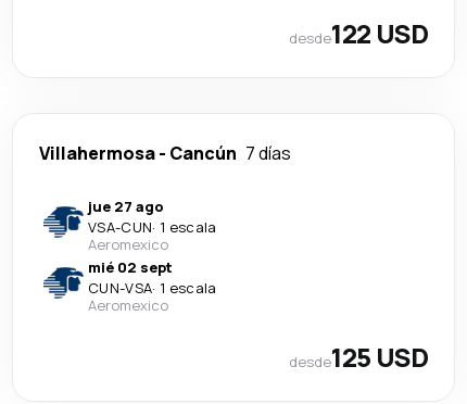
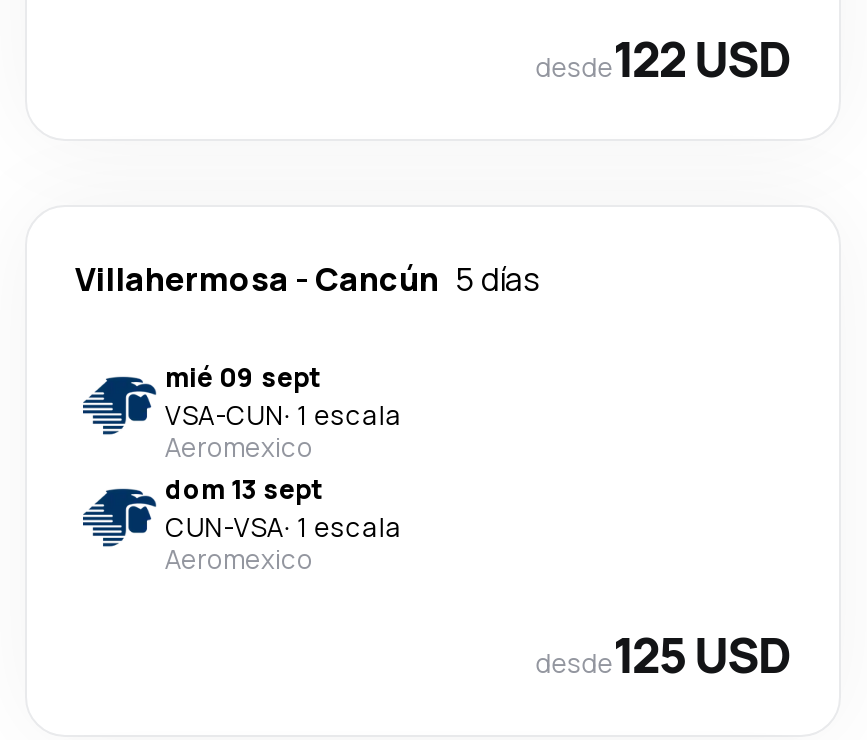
- Villahermosa - Cancún 7 días
+ Villahermosa - Cancún 5 días

- jue 27 ago
+ mié 09 sept

- mié 02 sept
+ dom 13 sept
